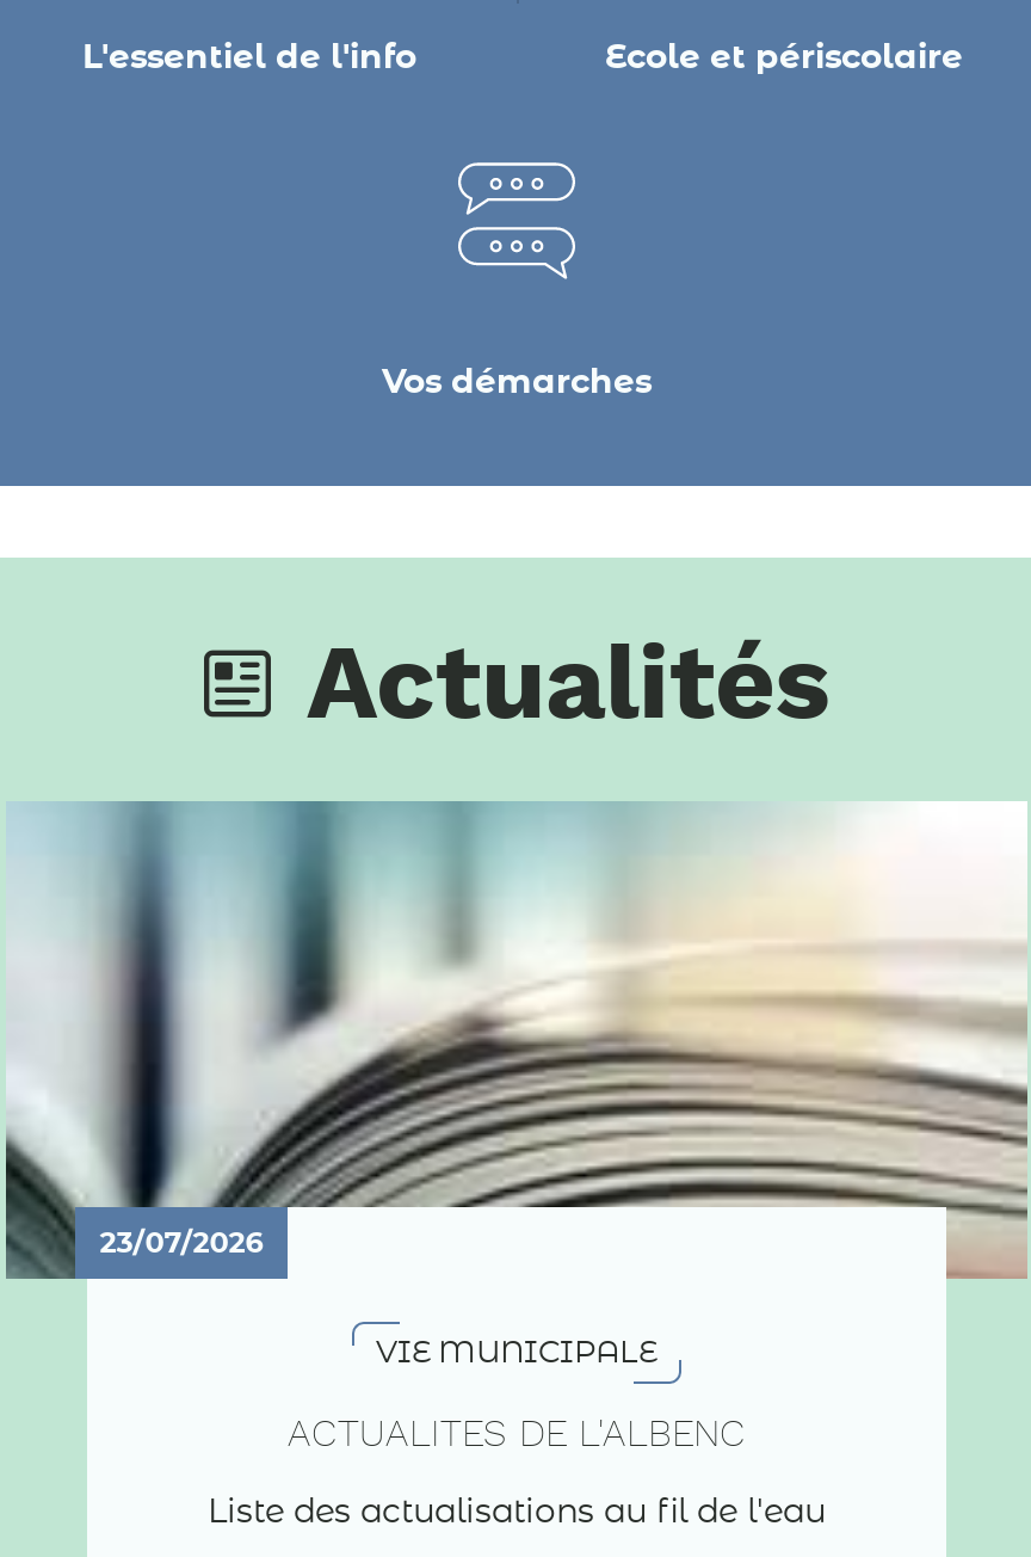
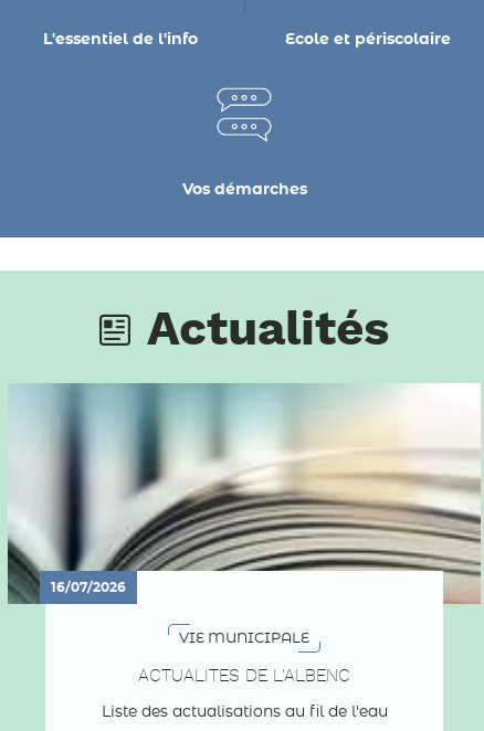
- 23/07/2026
+ 16/07/2026
